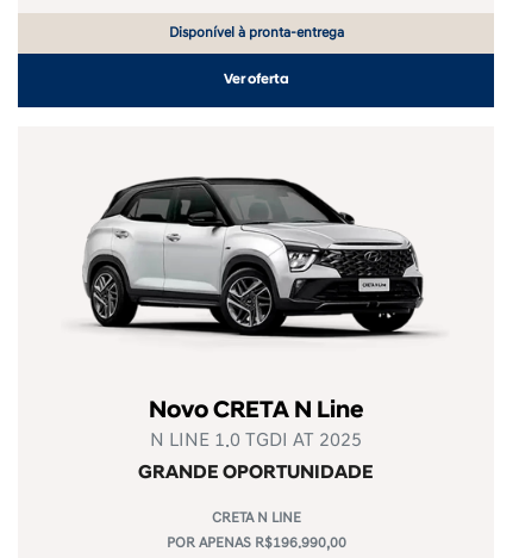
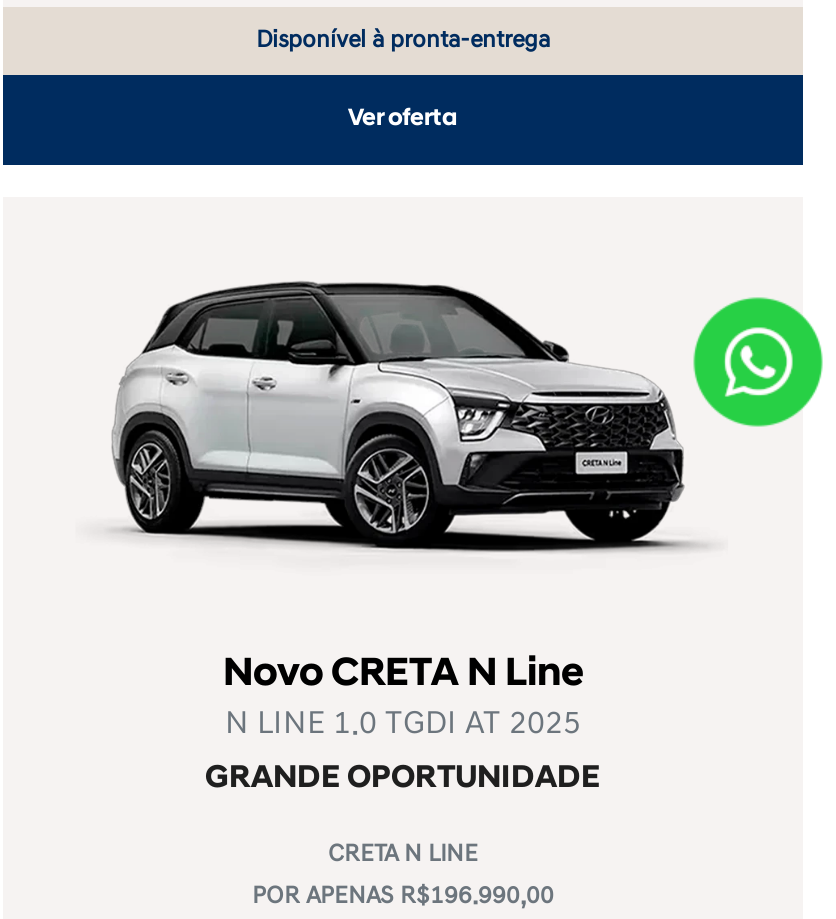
+ [image]
